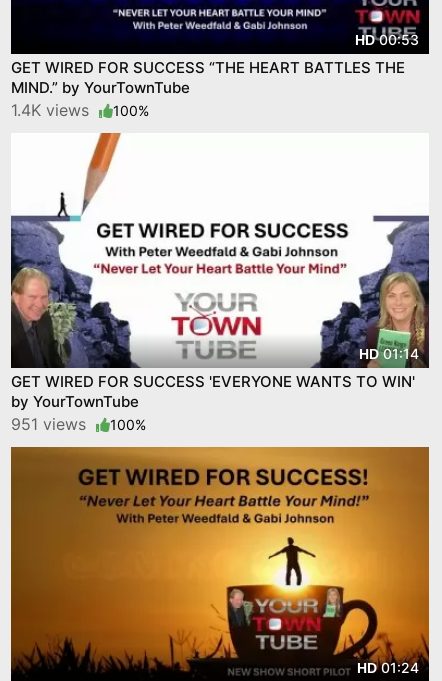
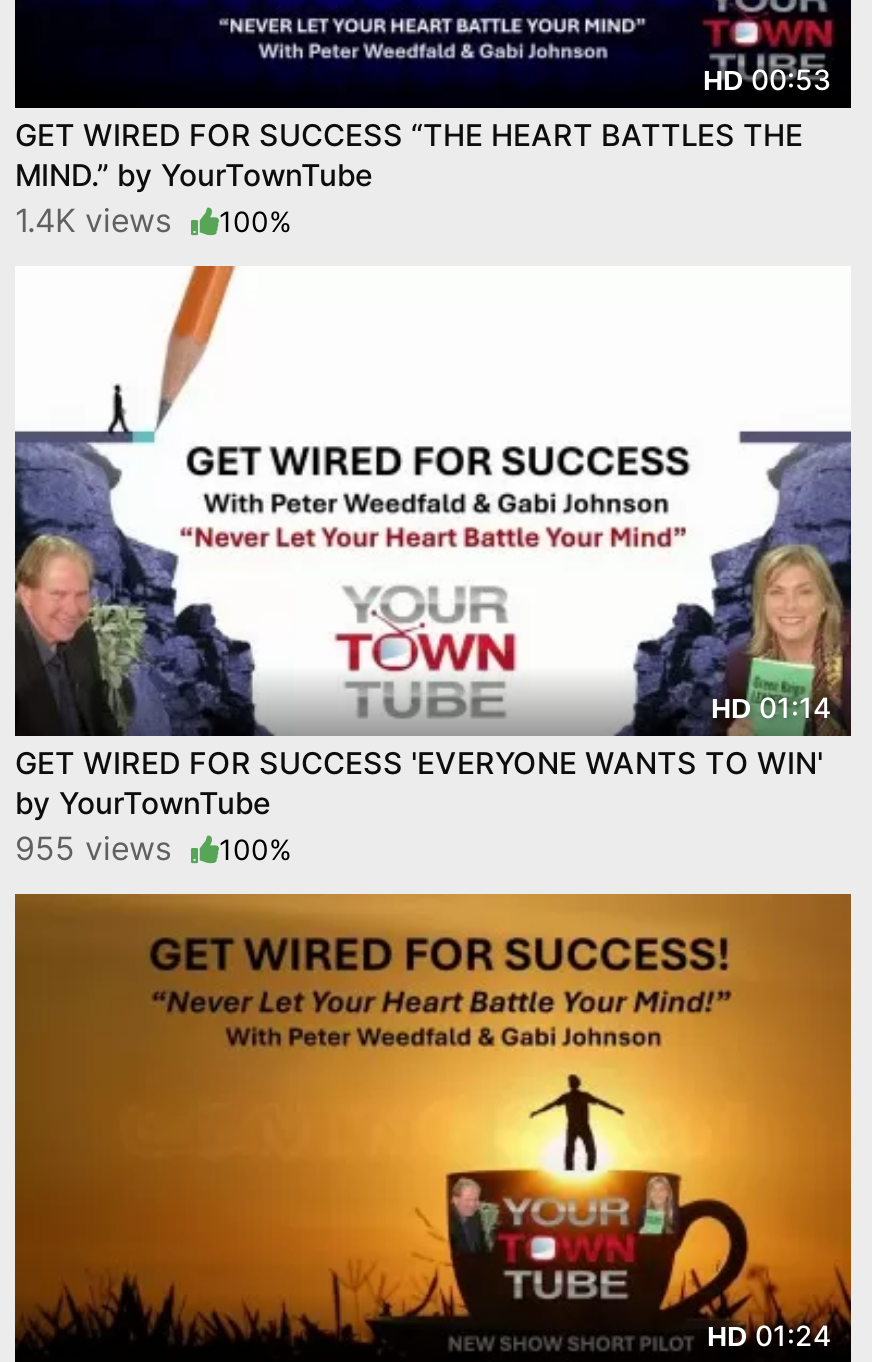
- 951 views 100%
+ 955 views 100%
